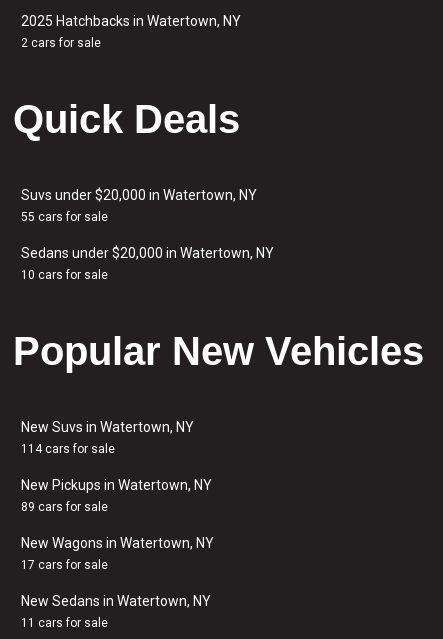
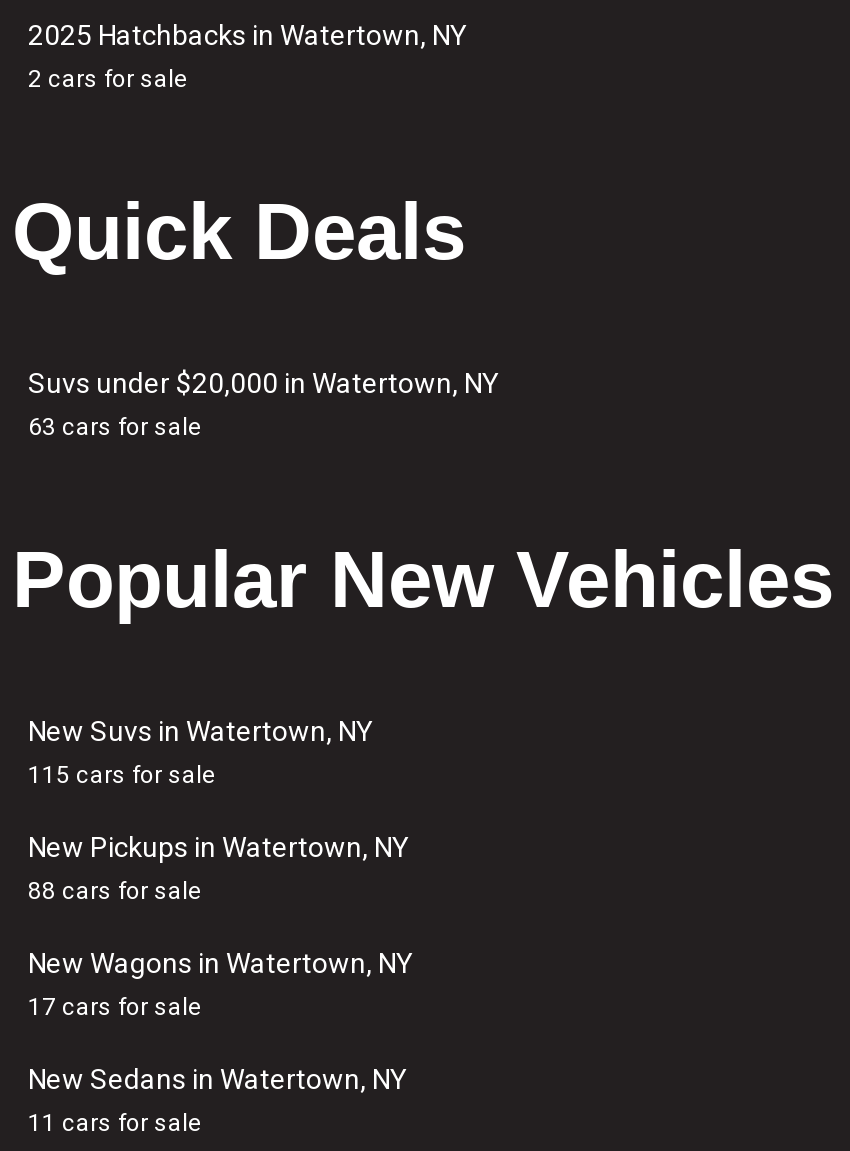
- 55 cars for sale
- Sedans under $20,000 in Watertown, NY
- 10 cars for sale
+ 63 cars for sale

- 114 cars for sale
+ 115 cars for sale

- 89 cars for sale
+ 88 cars for sale
